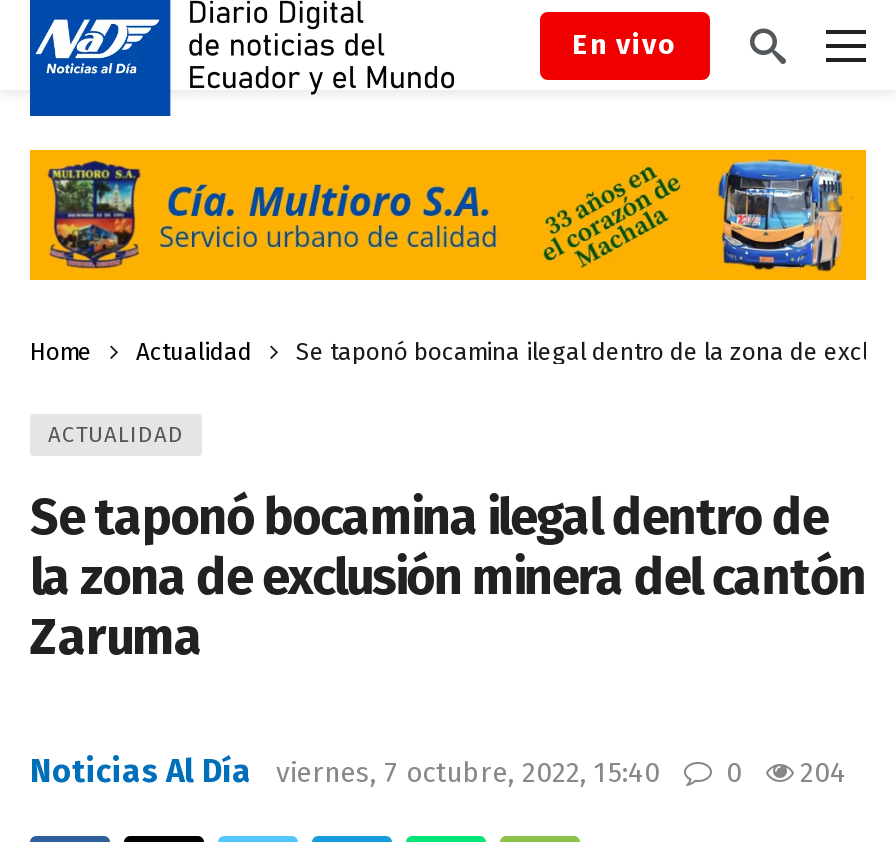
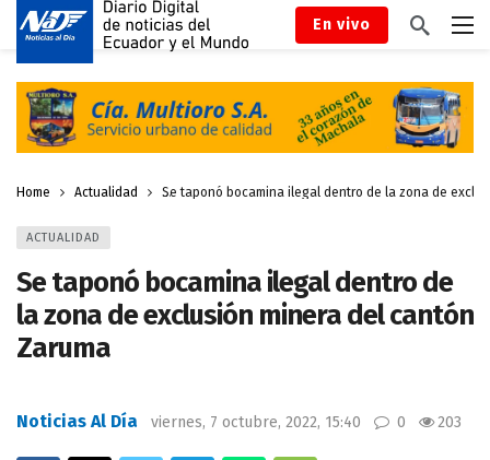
- Noticias Al Día viernes, 7 octubre, 2022, 15:40 0 204
+ Noticias Al Día viernes, 7 octubre, 2022, 15:40 0 203
